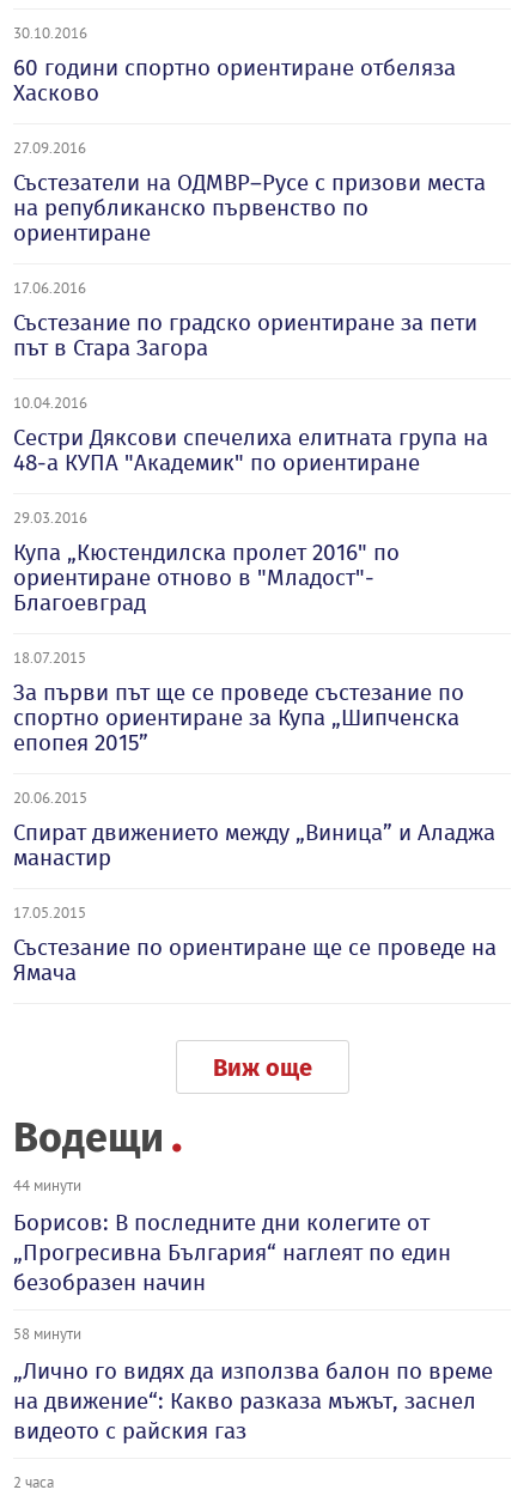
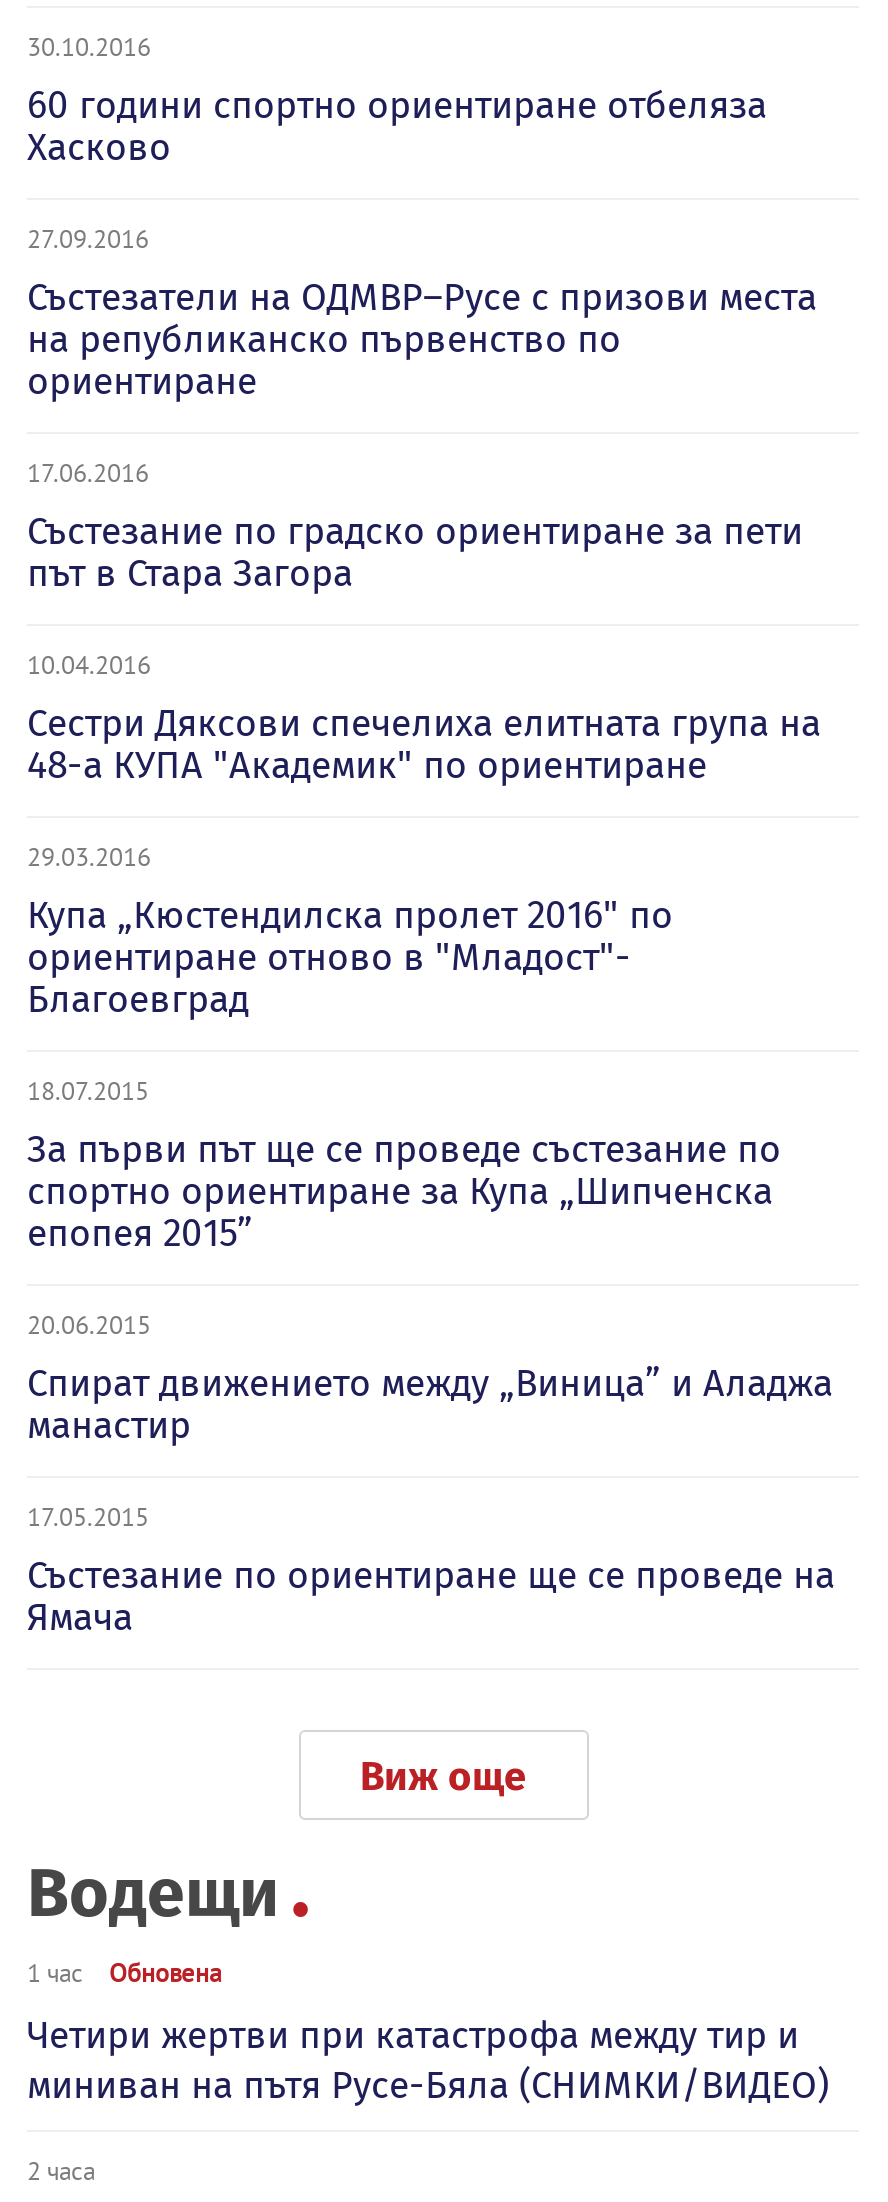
- 44 минути
- Борисов: В последните дни колегите от
- „Прогресивна България“ наглеят по един
- безобразен начин
- 58 минути
- „Лично го видях да използва балон по време
- на движение“: Какво разказа мъжът, заснел
- видеото с райския газ
+ 1 час
+ Обновена
+ Четири жертви при катастрофа между тир и
+ миниван на пътя Русе-Бяла (СНИМКИ/ВИДЕО)
